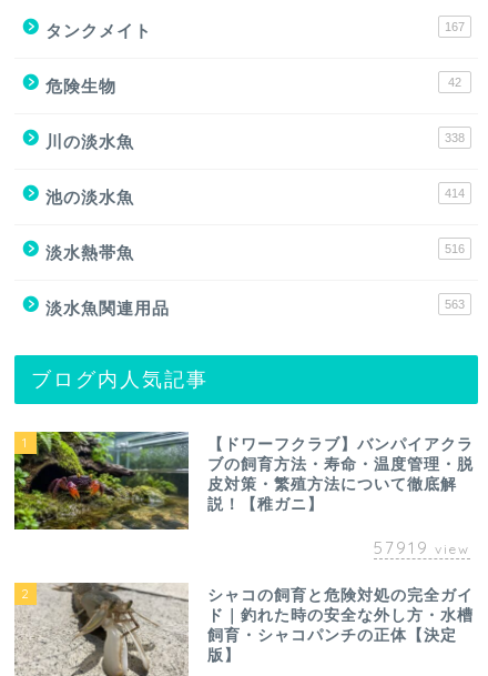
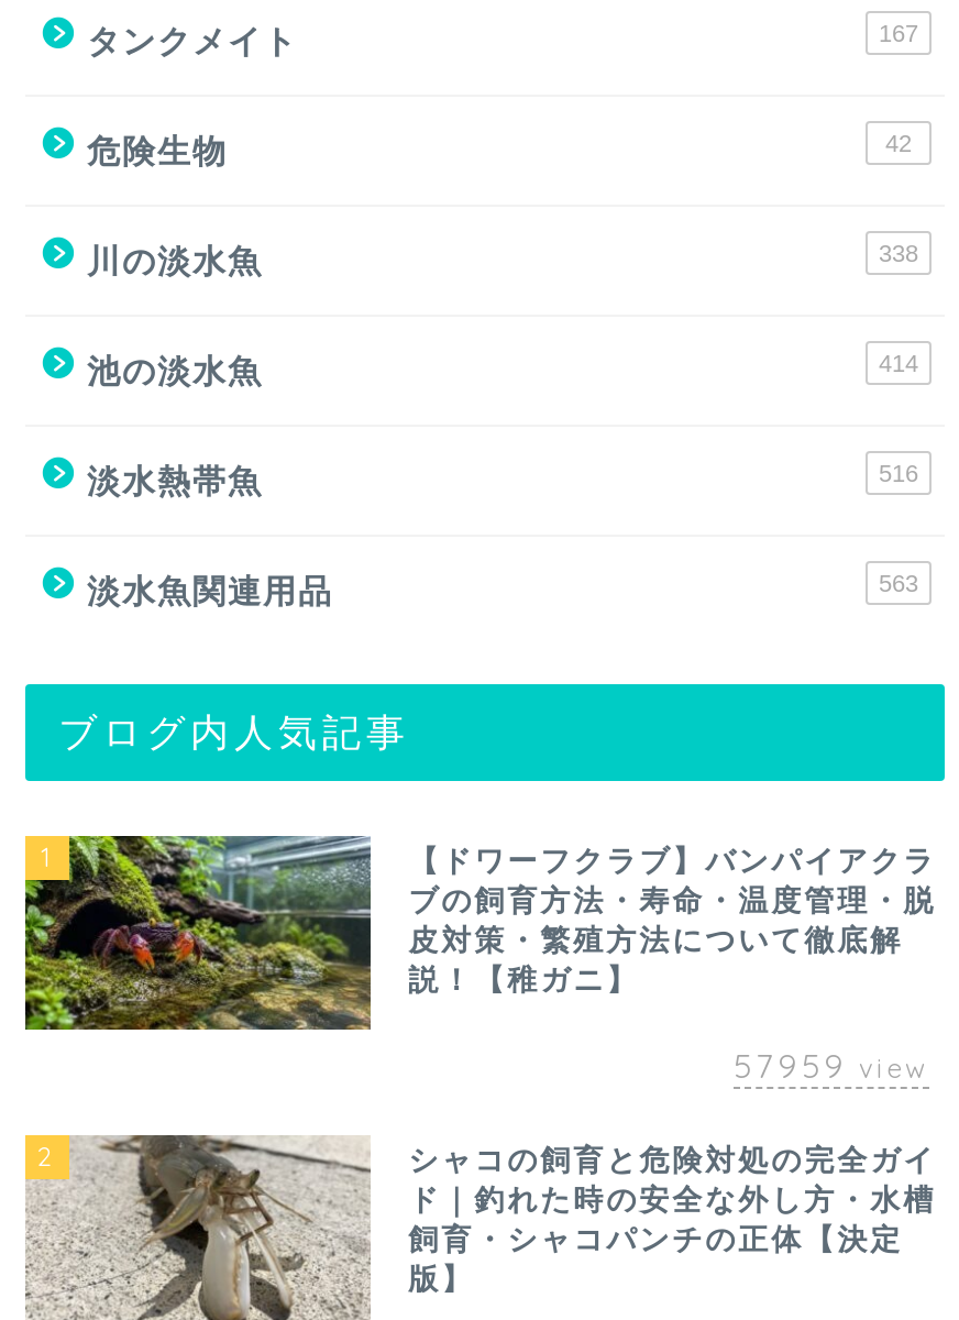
- 57919 view
+ 57959 view
